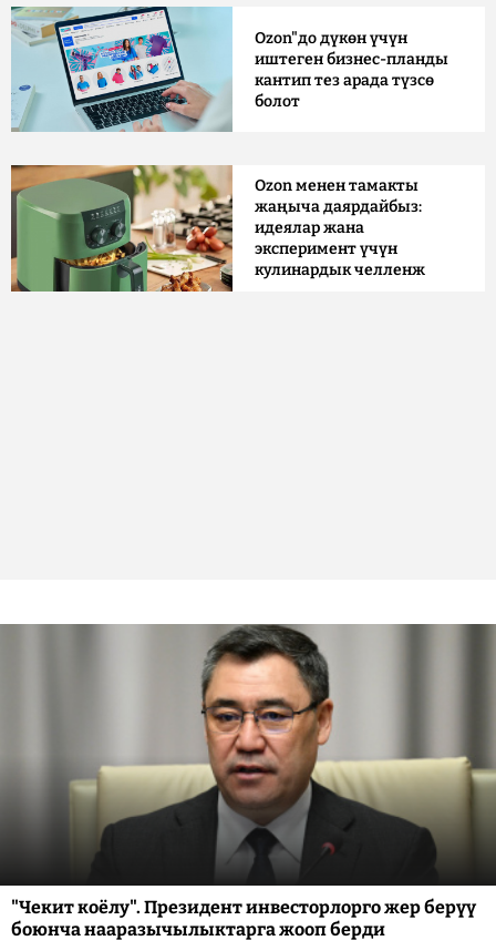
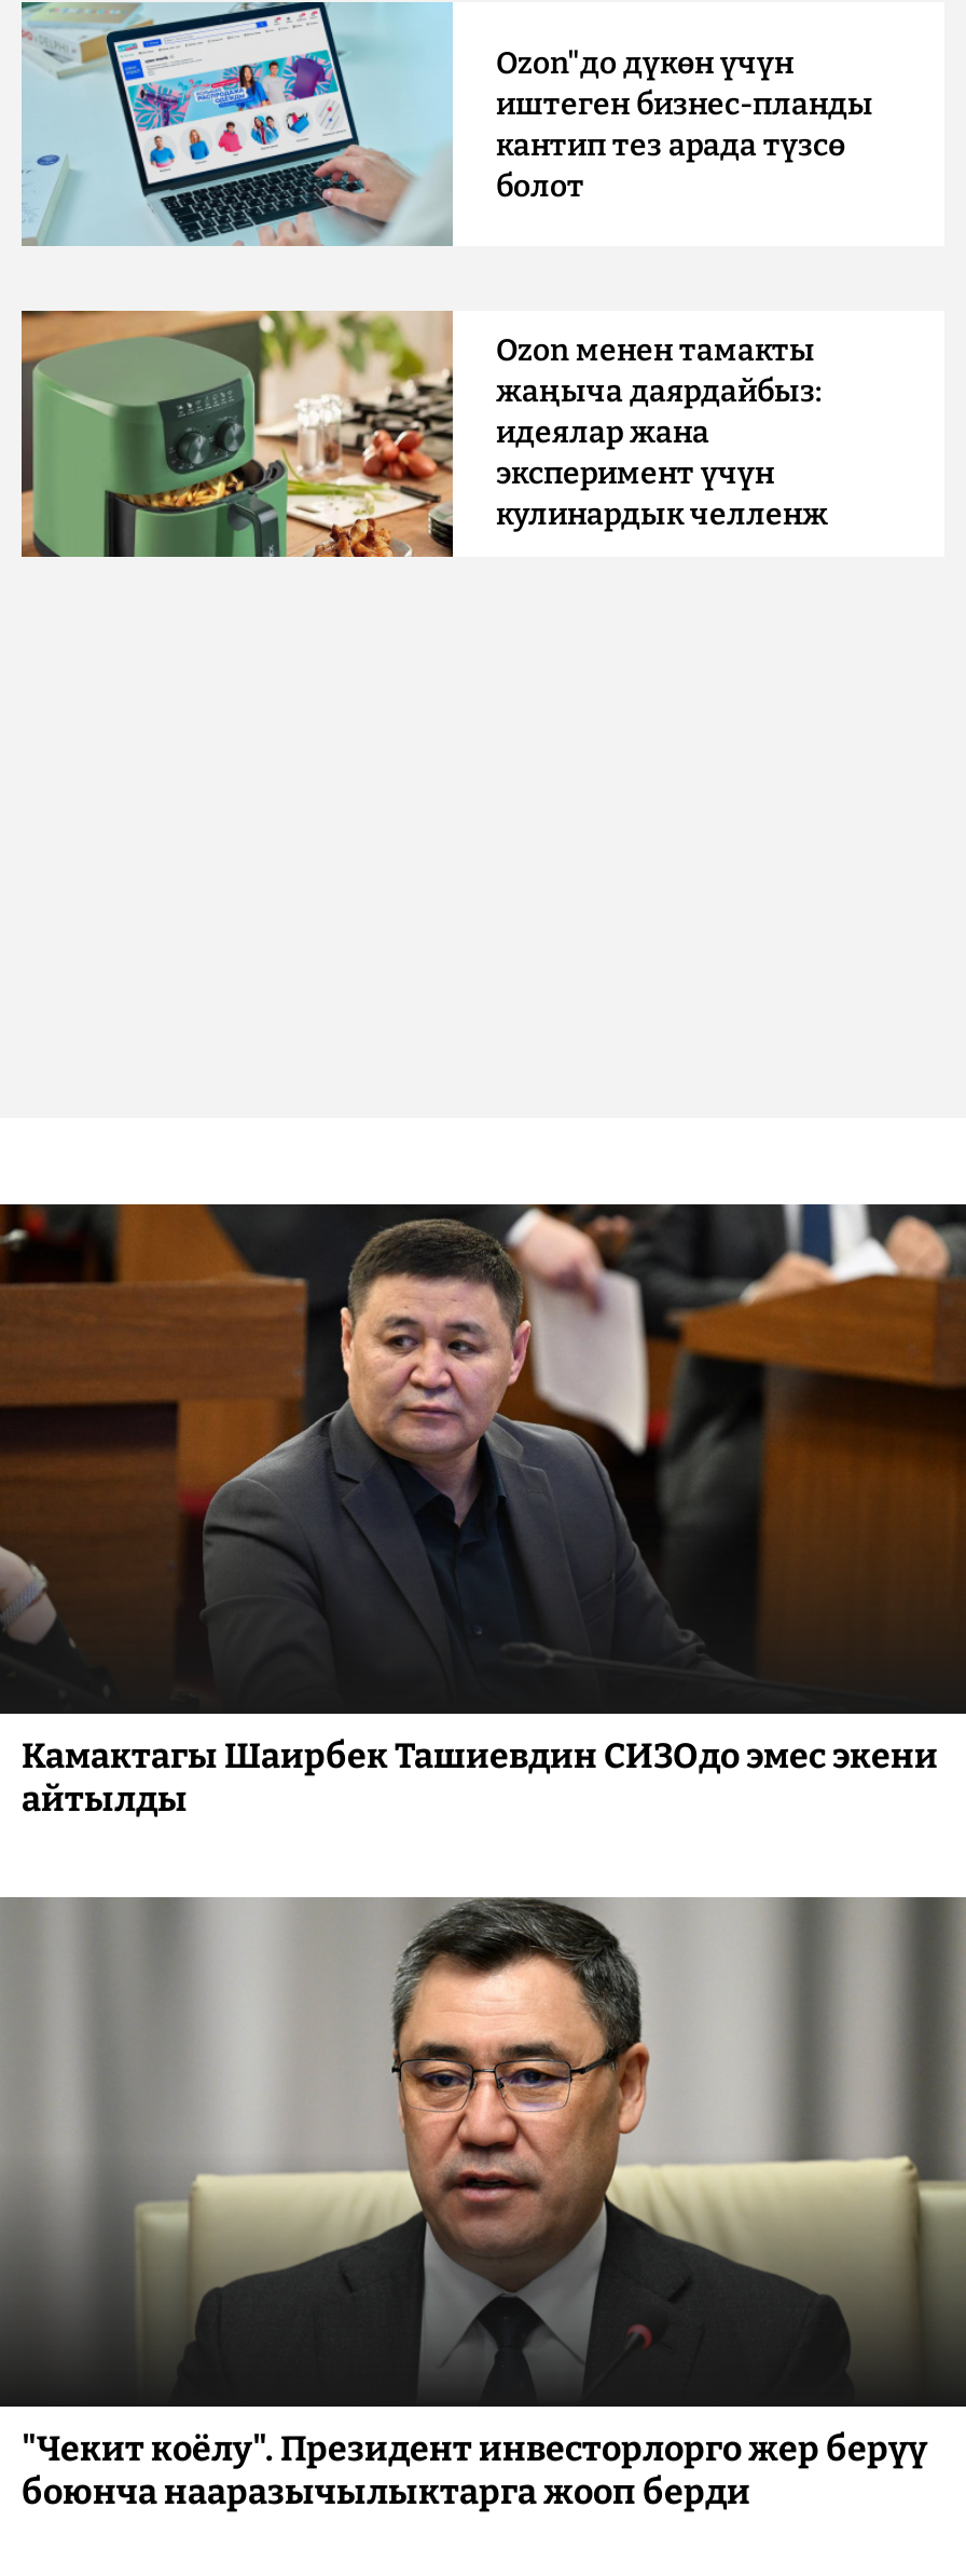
+ [image]
+ Камактагы Шаирбек Ташиевдин СИЗОдо эмес экени
+ айтылды
